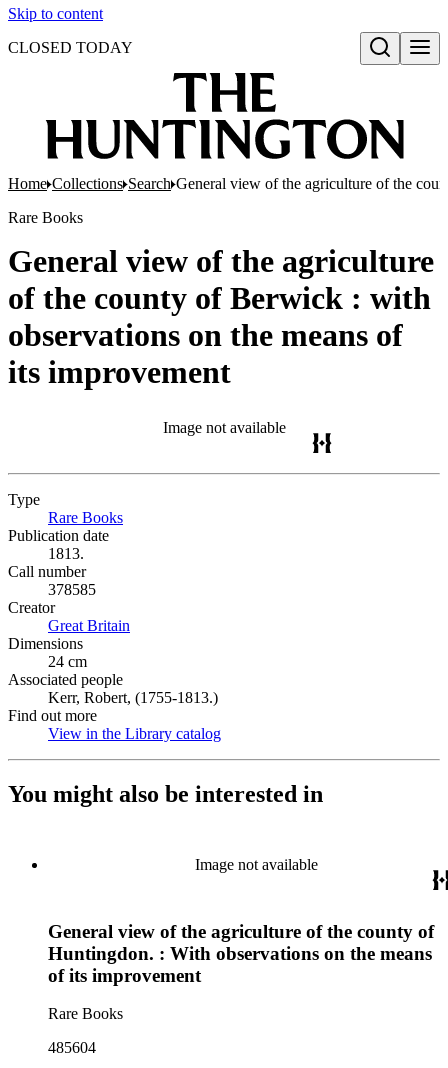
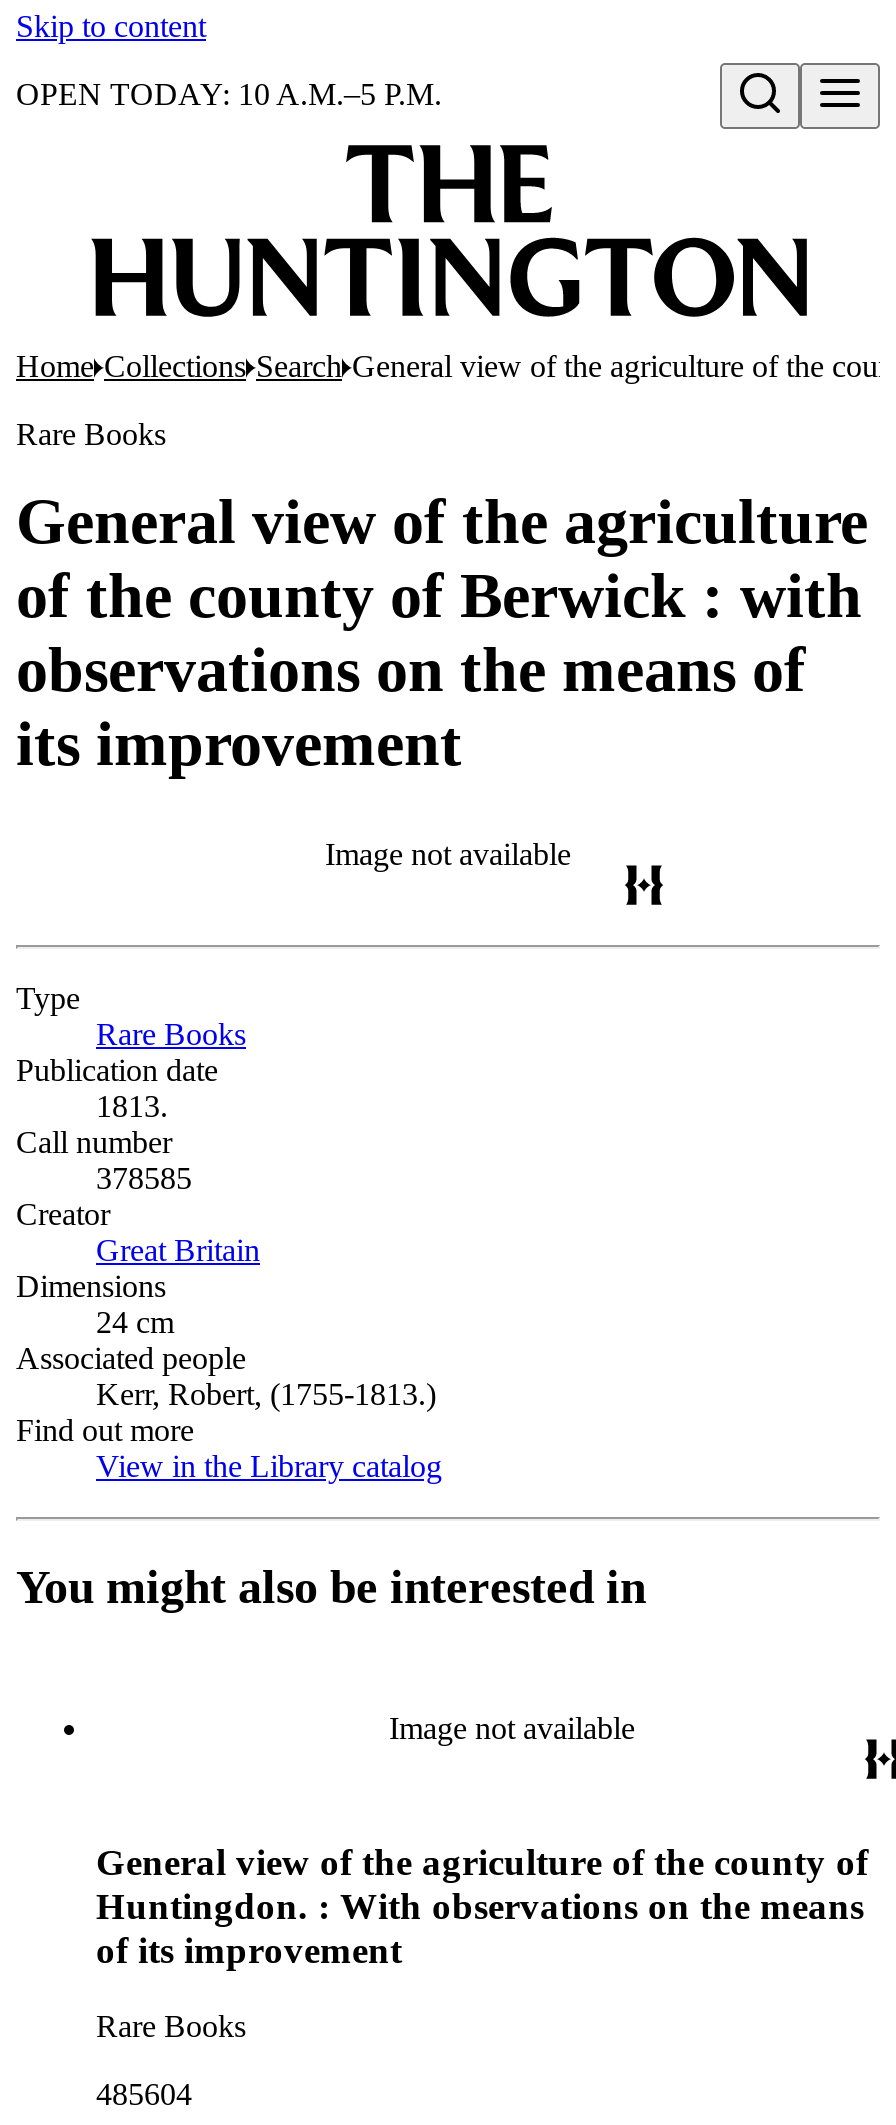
- CLOSED TODAY
+ OPEN TODAY: 10 A.M.–5 P.M.
